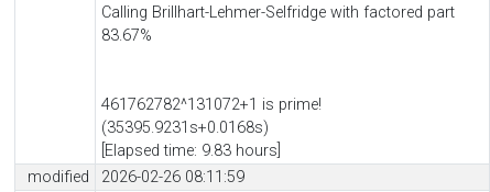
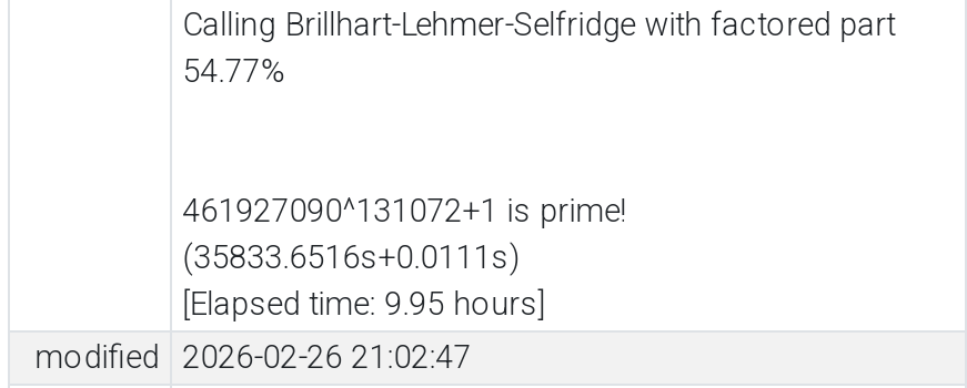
- 83.67%
+ 54.77%

- 461762782^131072+1 is prime!
- (35395.9231s+0.0168s)
- [Elapsed time: 9.83 hours]
+ 461927090^131072+1 is prime!
+ (35833.6516s+0.0111s)
+ [Elapsed time: 9.95 hours]

- modified 2026-02-26 08:11:59
+ modified 2026-02-26 21:02:47
